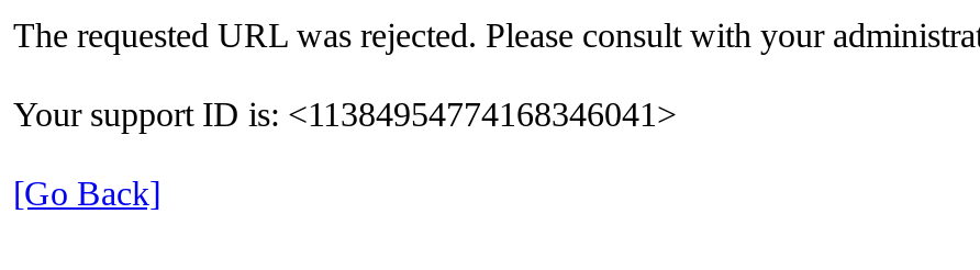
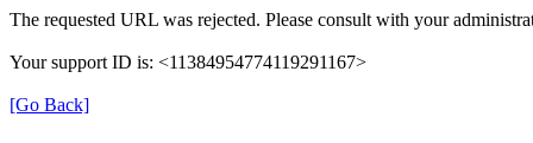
- Your support ID is: <11384954774168346041>
+ Your support ID is: <11384954774119291167>
